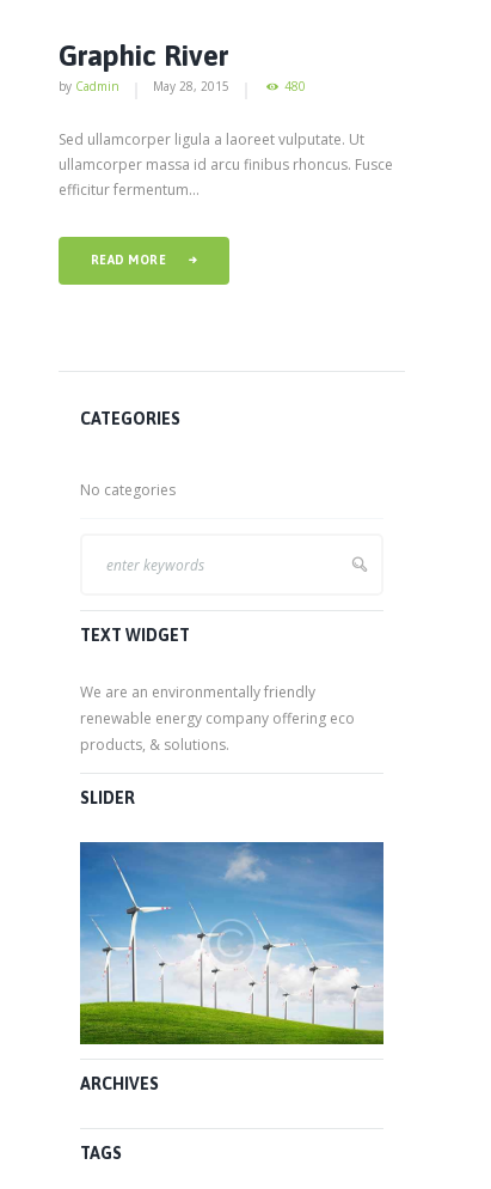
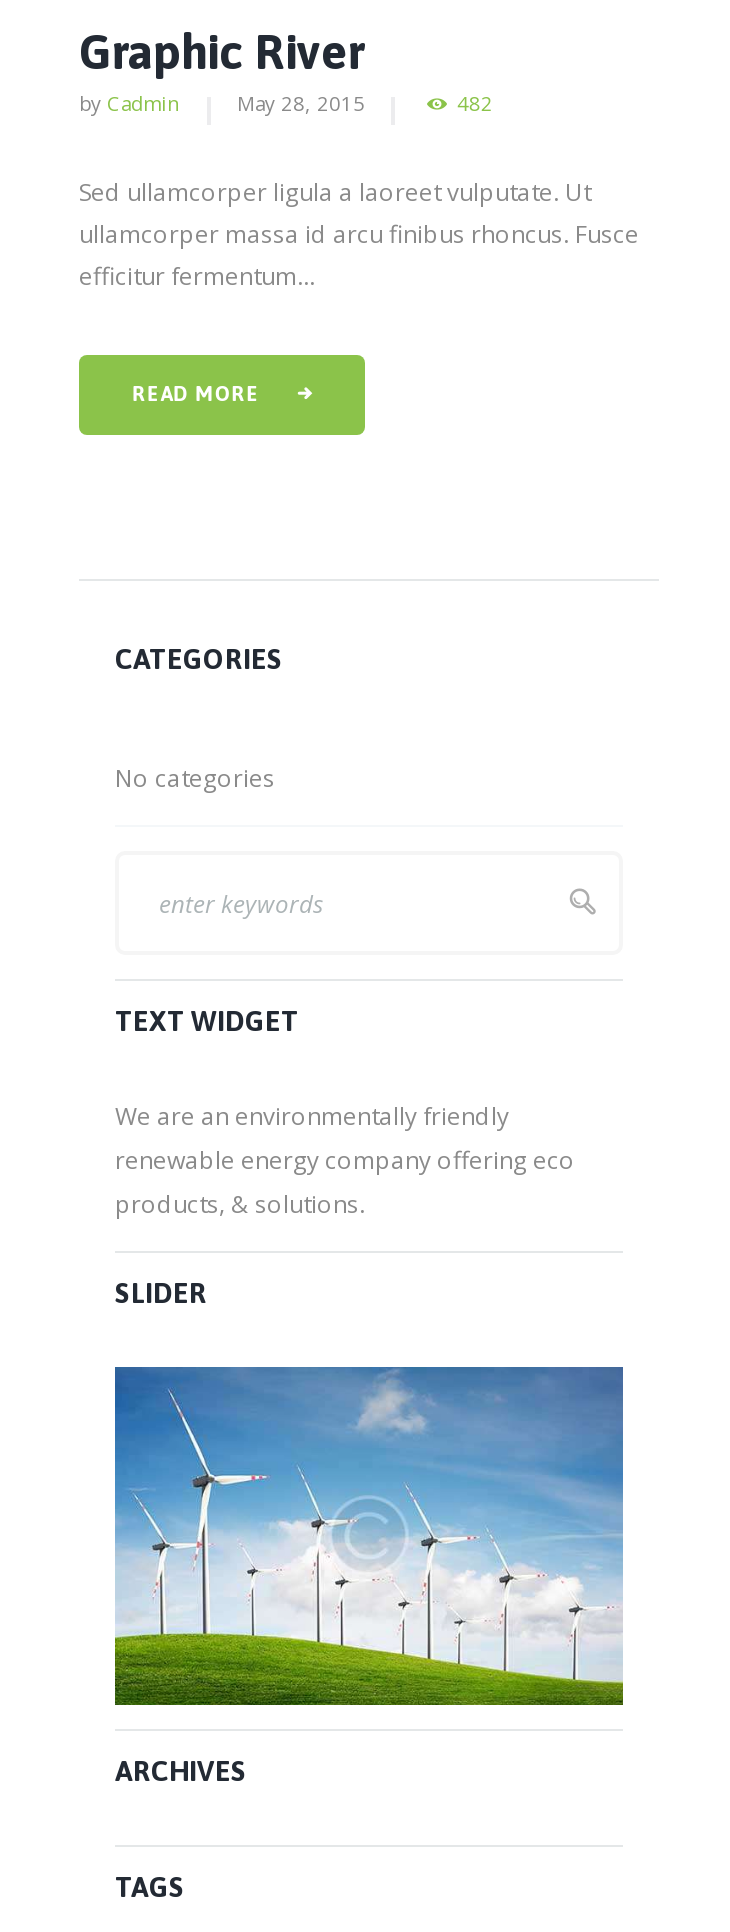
- 480
+ 482
